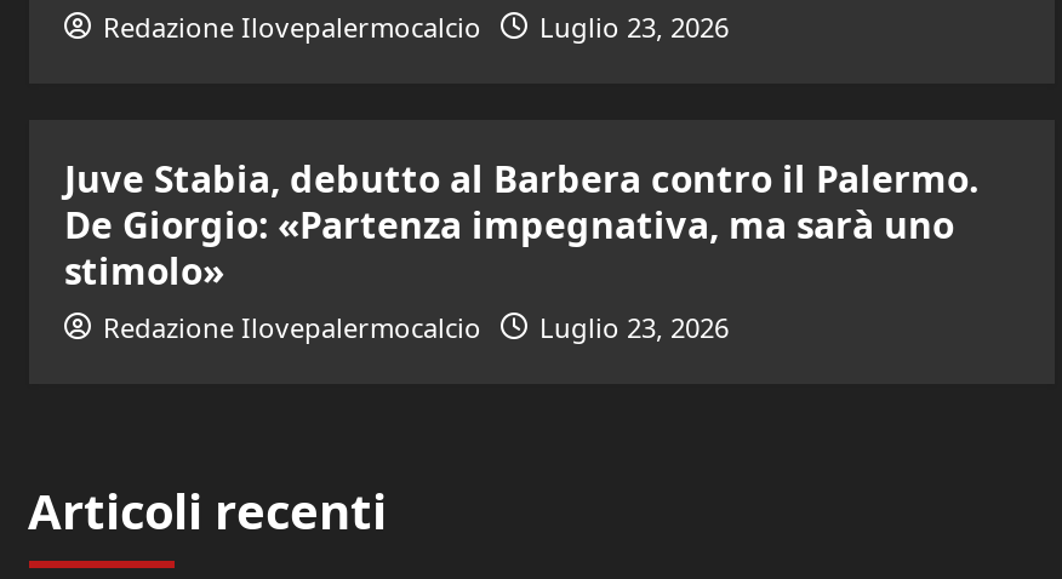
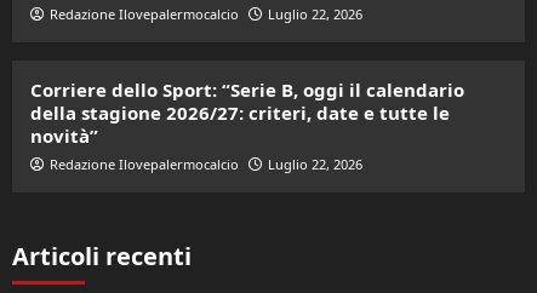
- Redazione Ilovepalermocalcio Luglio 23, 2026
+ Redazione Ilovepalermocalcio Luglio 22, 2026

- Juve Stabia, debutto al Barbera contro il Palermo.
- De Giorgio: «Partenza impegnativa, ma sarà uno
- stimolo»
+ Corriere dello Sport: “Serie B, oggi il calendario
+ della stagione 2026/27: criteri, date e tutte le
+ novità”

- Redazione Ilovepalermocalcio Luglio 23, 2026
+ Redazione Ilovepalermocalcio Luglio 22, 2026
